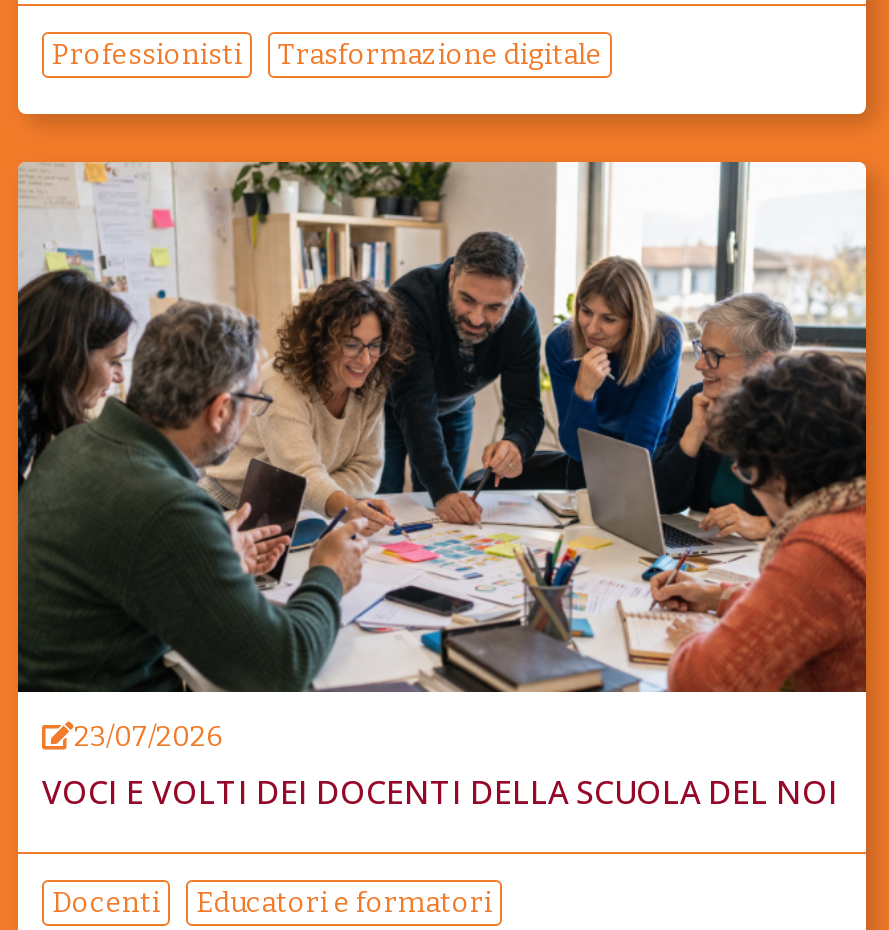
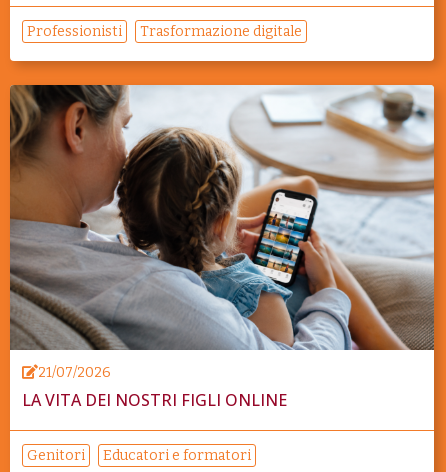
- [image]
- 23/07/2026
- VOCI E VOLTI DEI DOCENTI DELLA SCUOLA DEL NOI
+ [image]
+ 21/07/2026
+ LA VITA DEI NOSTRI FIGLI ONLINE

- Docenti
+ Genitori
